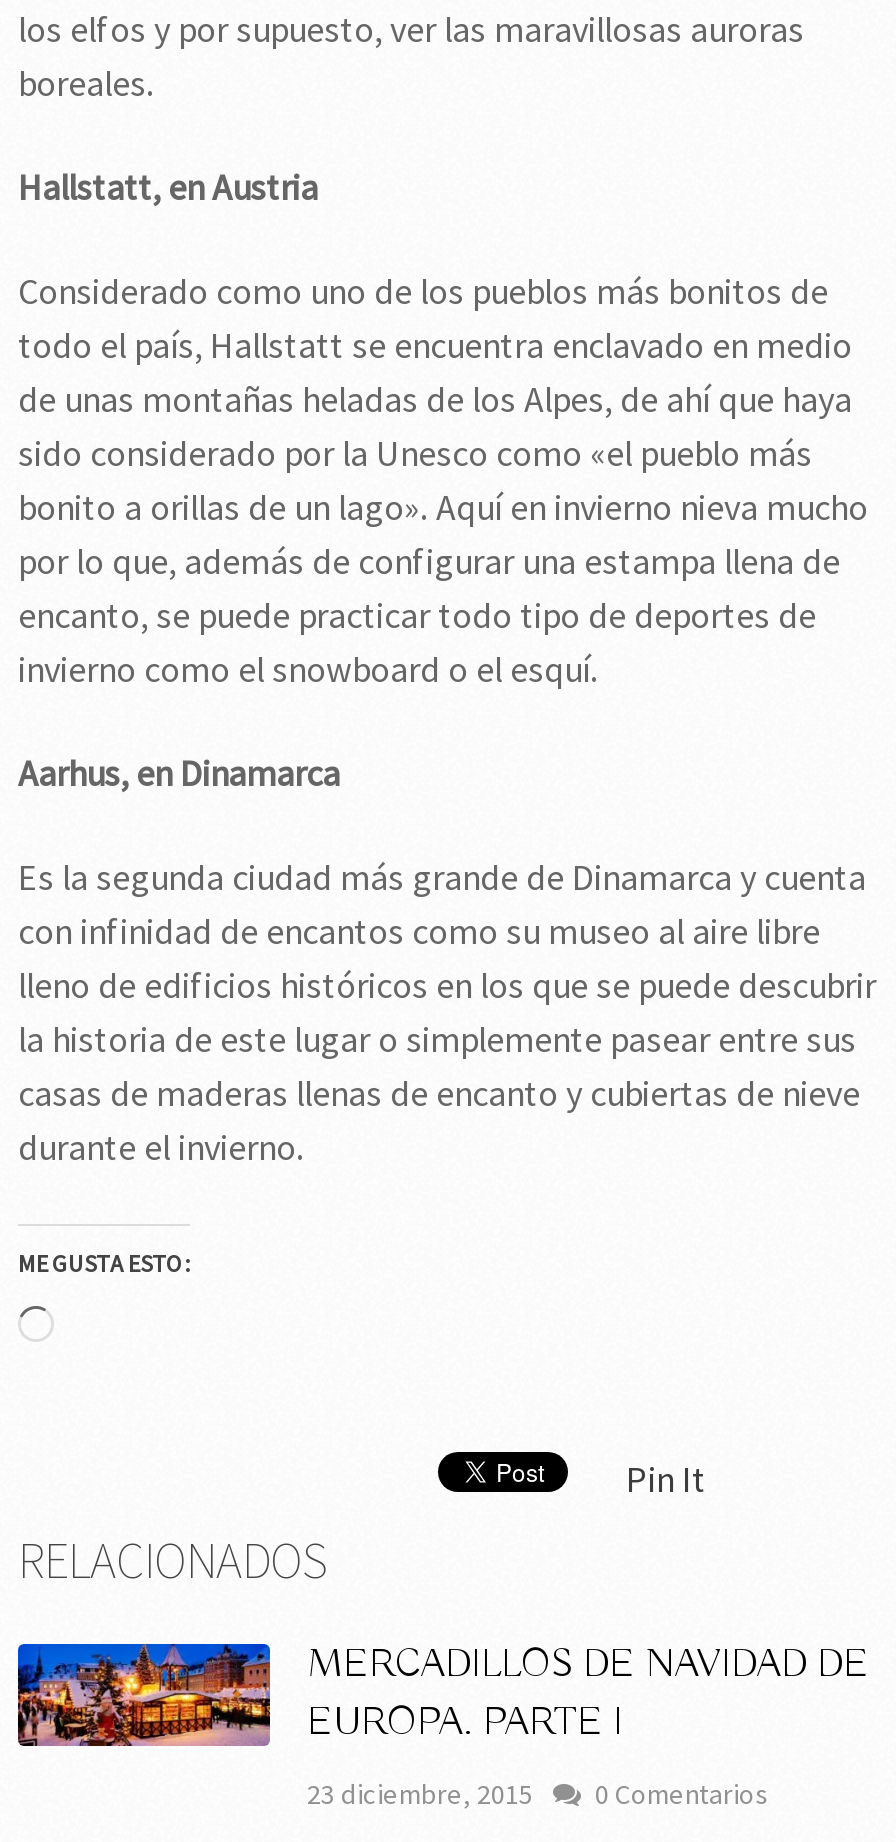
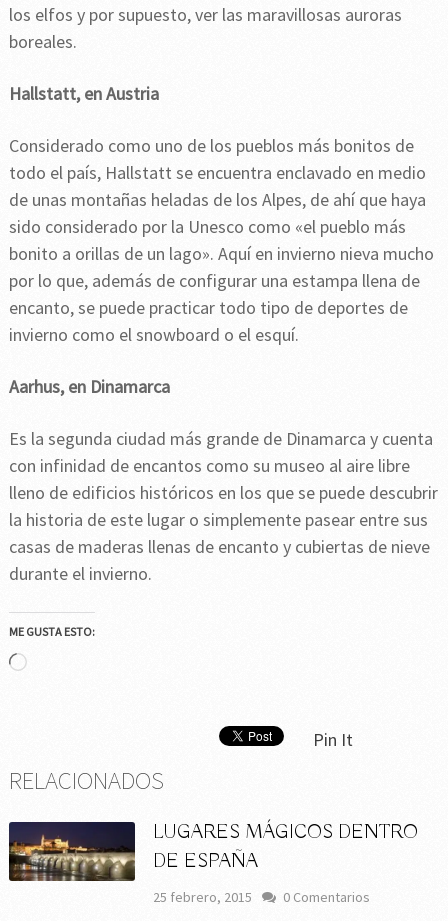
- [image]
- MERCADILLOS DE NAVIDAD DE
- EUROPA. PARTE I
+ [image]
+ LUGARES MÁGICOS DENTRO
+ DE ESPAÑA

- 23 diciembre, 2015 0 Comentarios
+ 25 febrero, 2015 0 Comentarios
